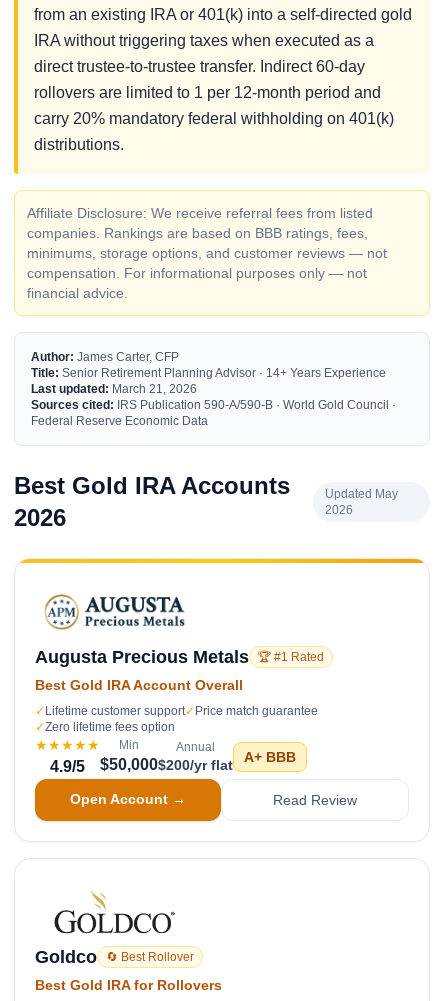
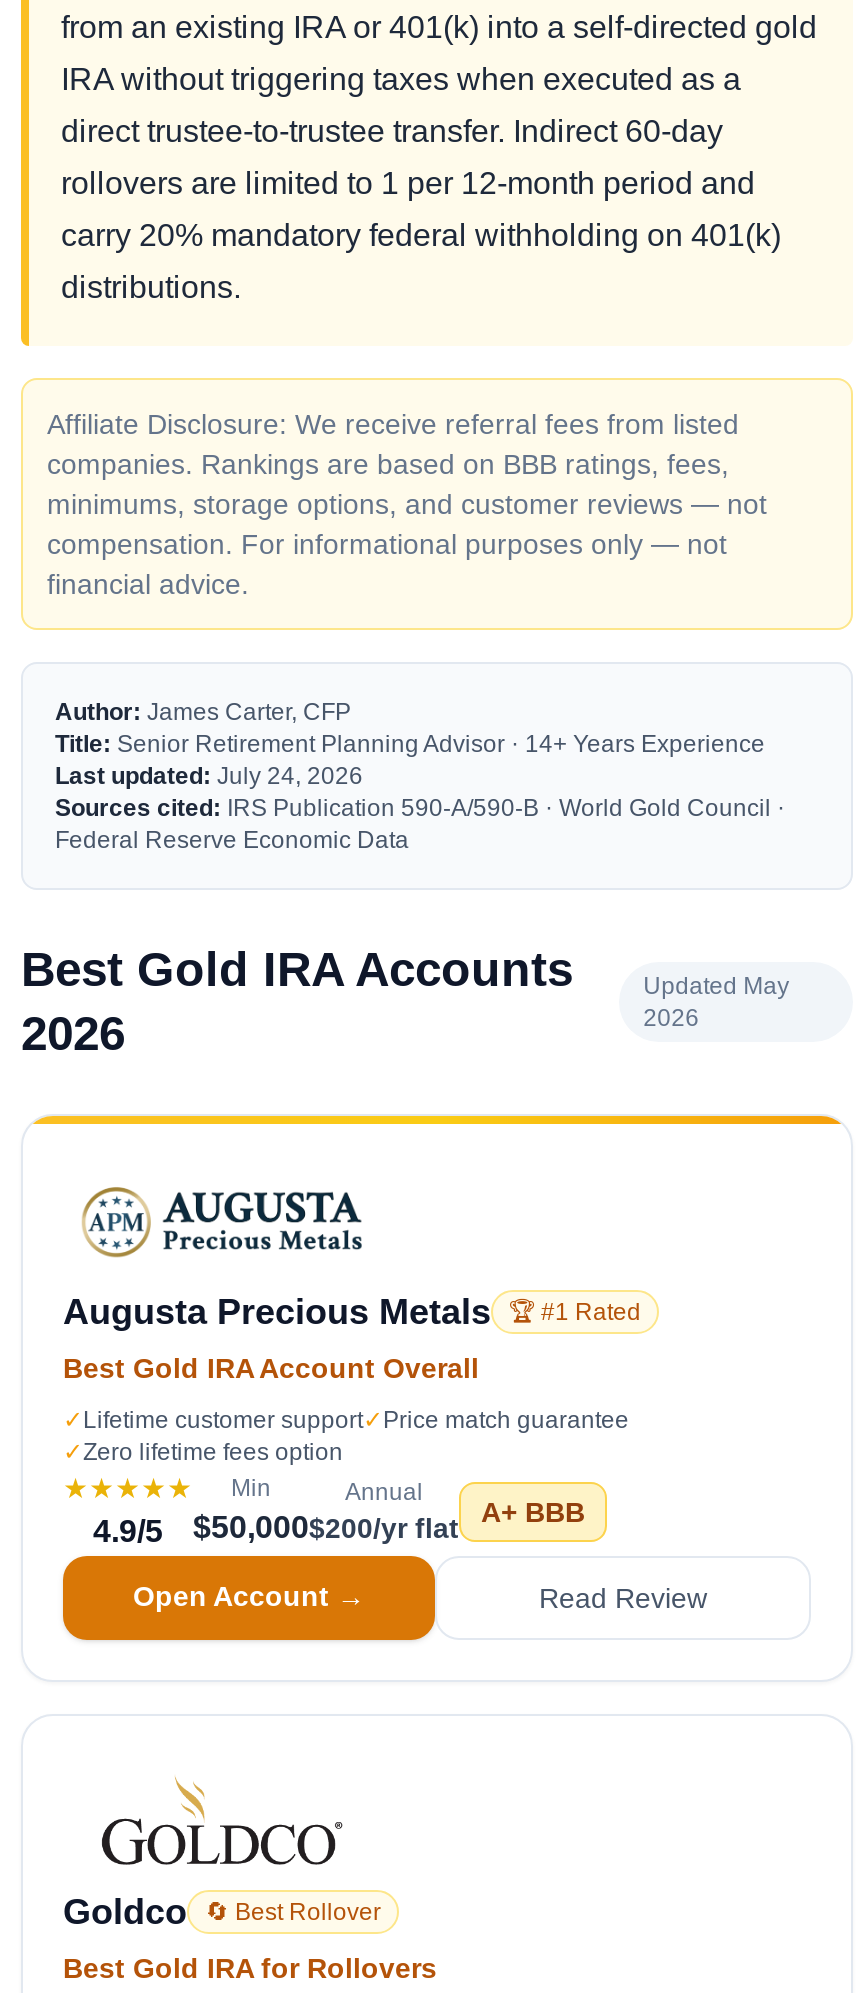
- Last updated: March 21, 2026
+ Last updated: July 24, 2026
